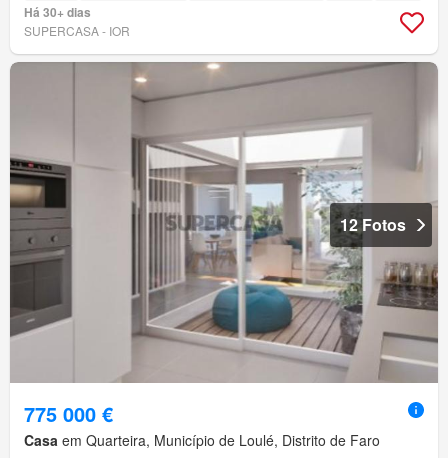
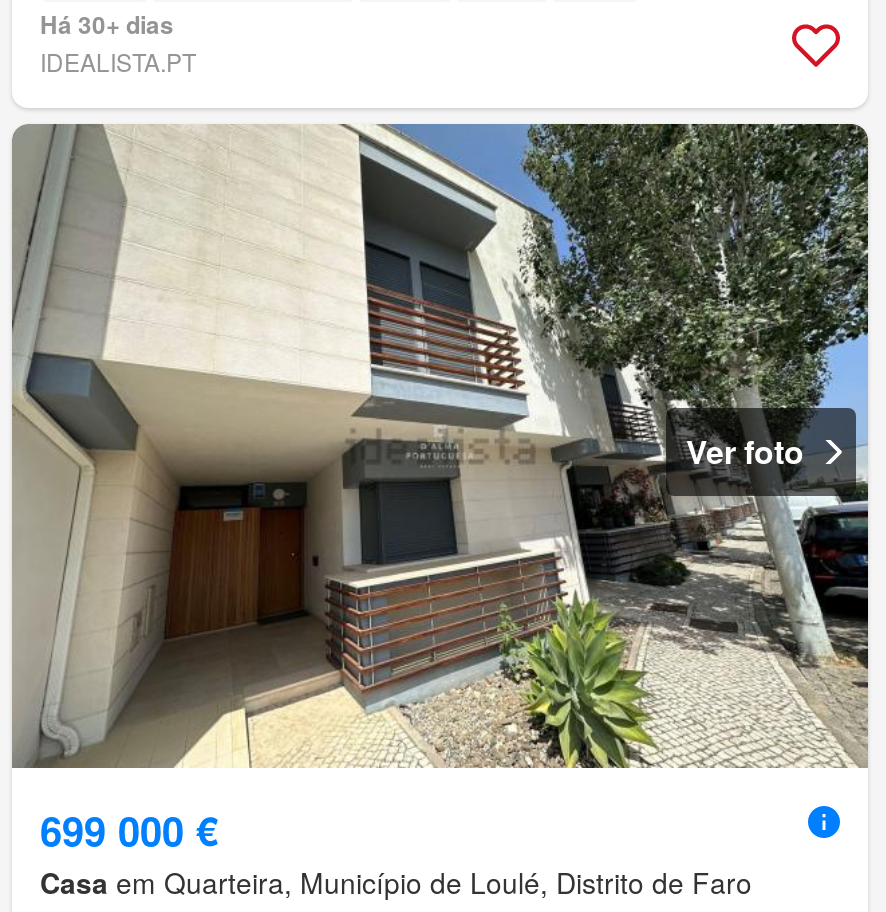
- SUPERCASA - IOR
+ IDEALISTA.PT

- [image]
- 12 Fotos
+ [image]
+ Ver foto

- 775 000 €
+ 699 000 €
